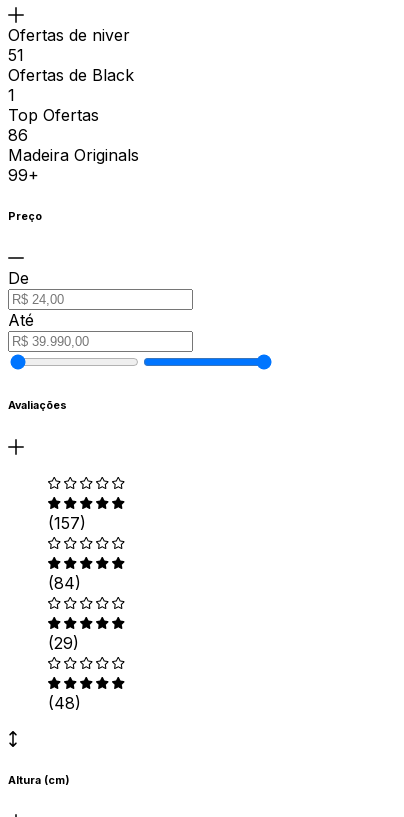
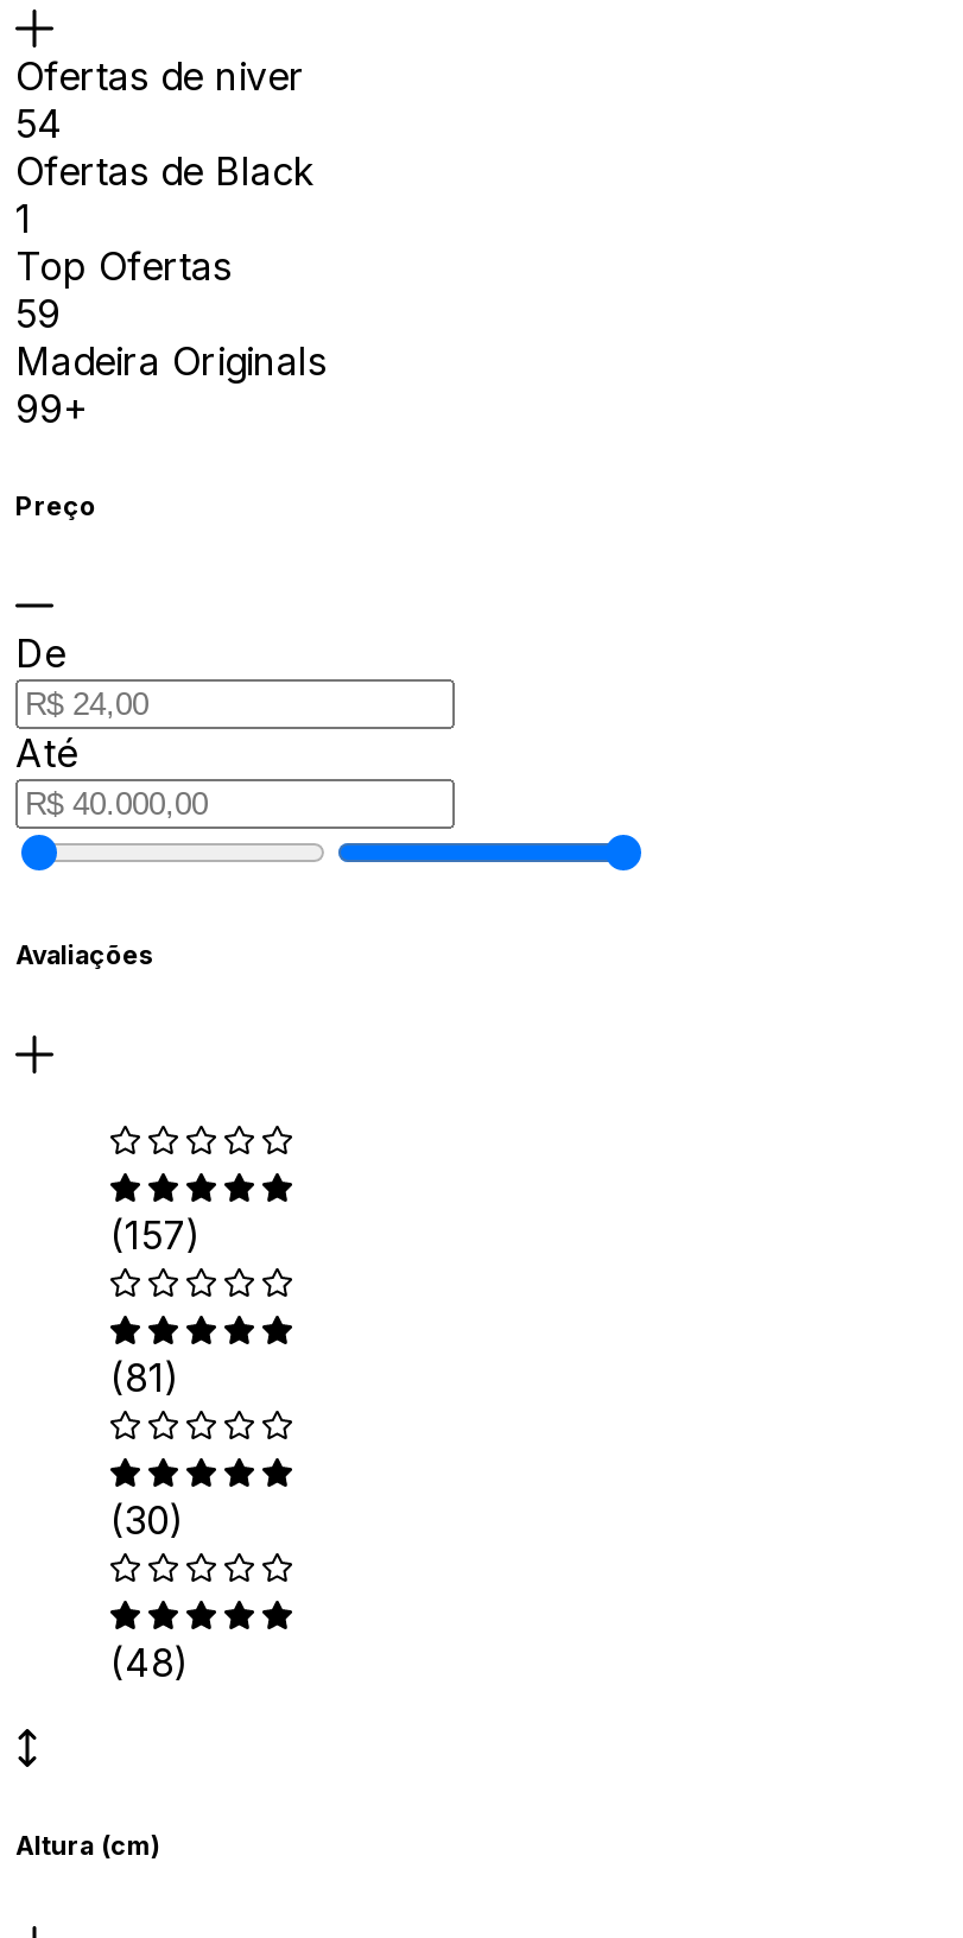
- 51
+ 54

- 86
+ 59

- (84)
+ (81)

- (29)
+ (30)
